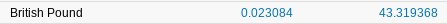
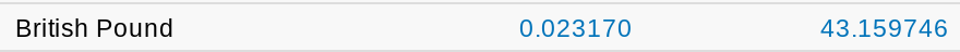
- 0.023084
+ 0.023170

- 43.319368
+ 43.159746
